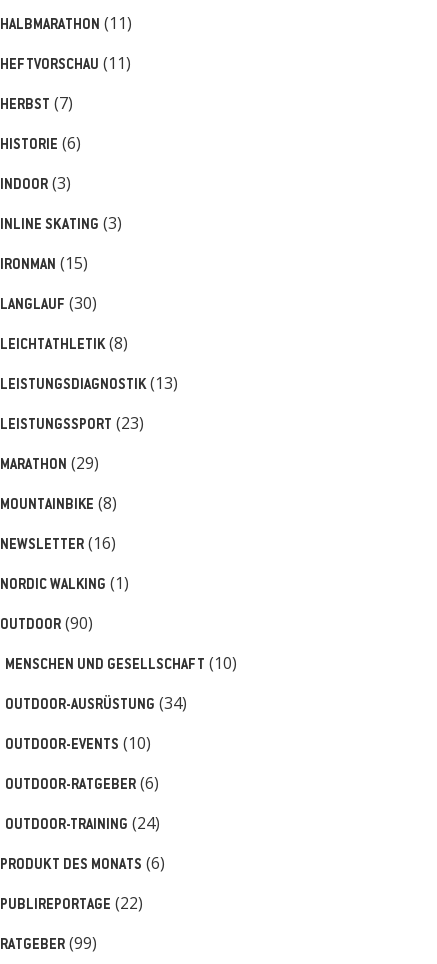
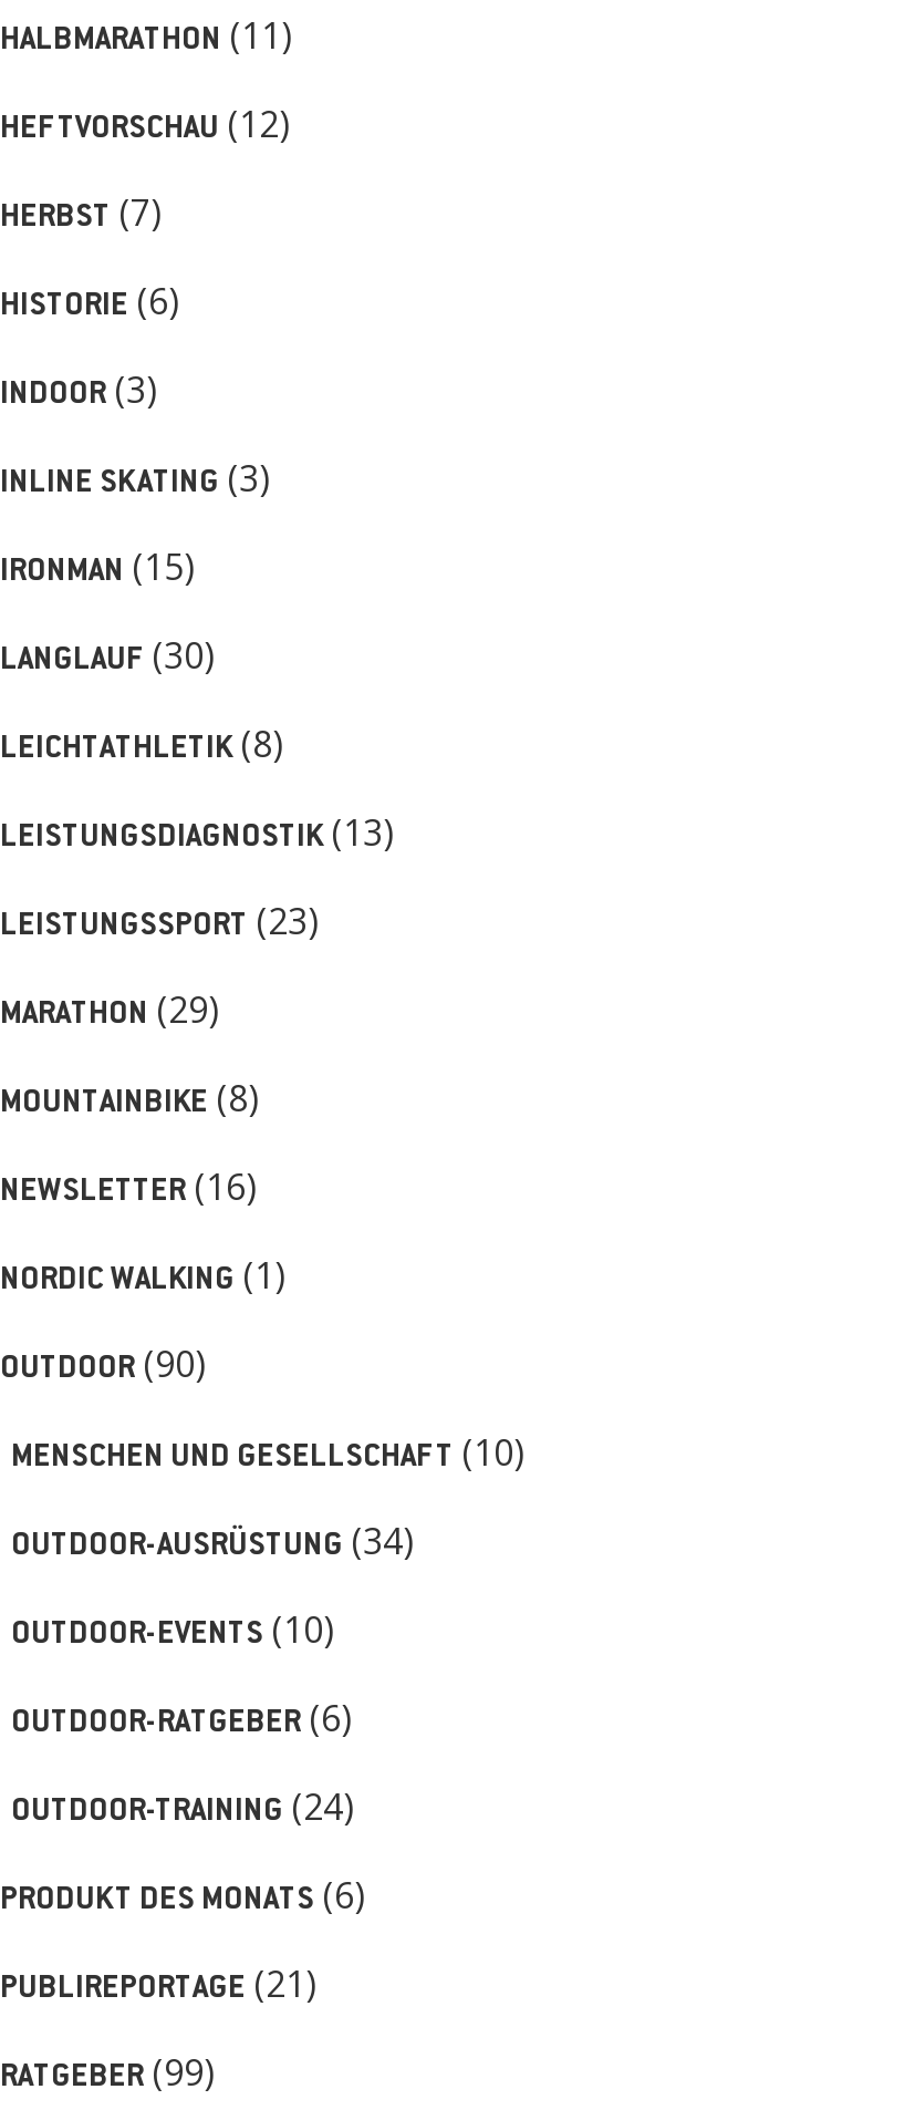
- HEFTVORSCHAU (11)
+ HEFTVORSCHAU (12)

- PUBLIREPORTAGE (22)
+ PUBLIREPORTAGE (21)
